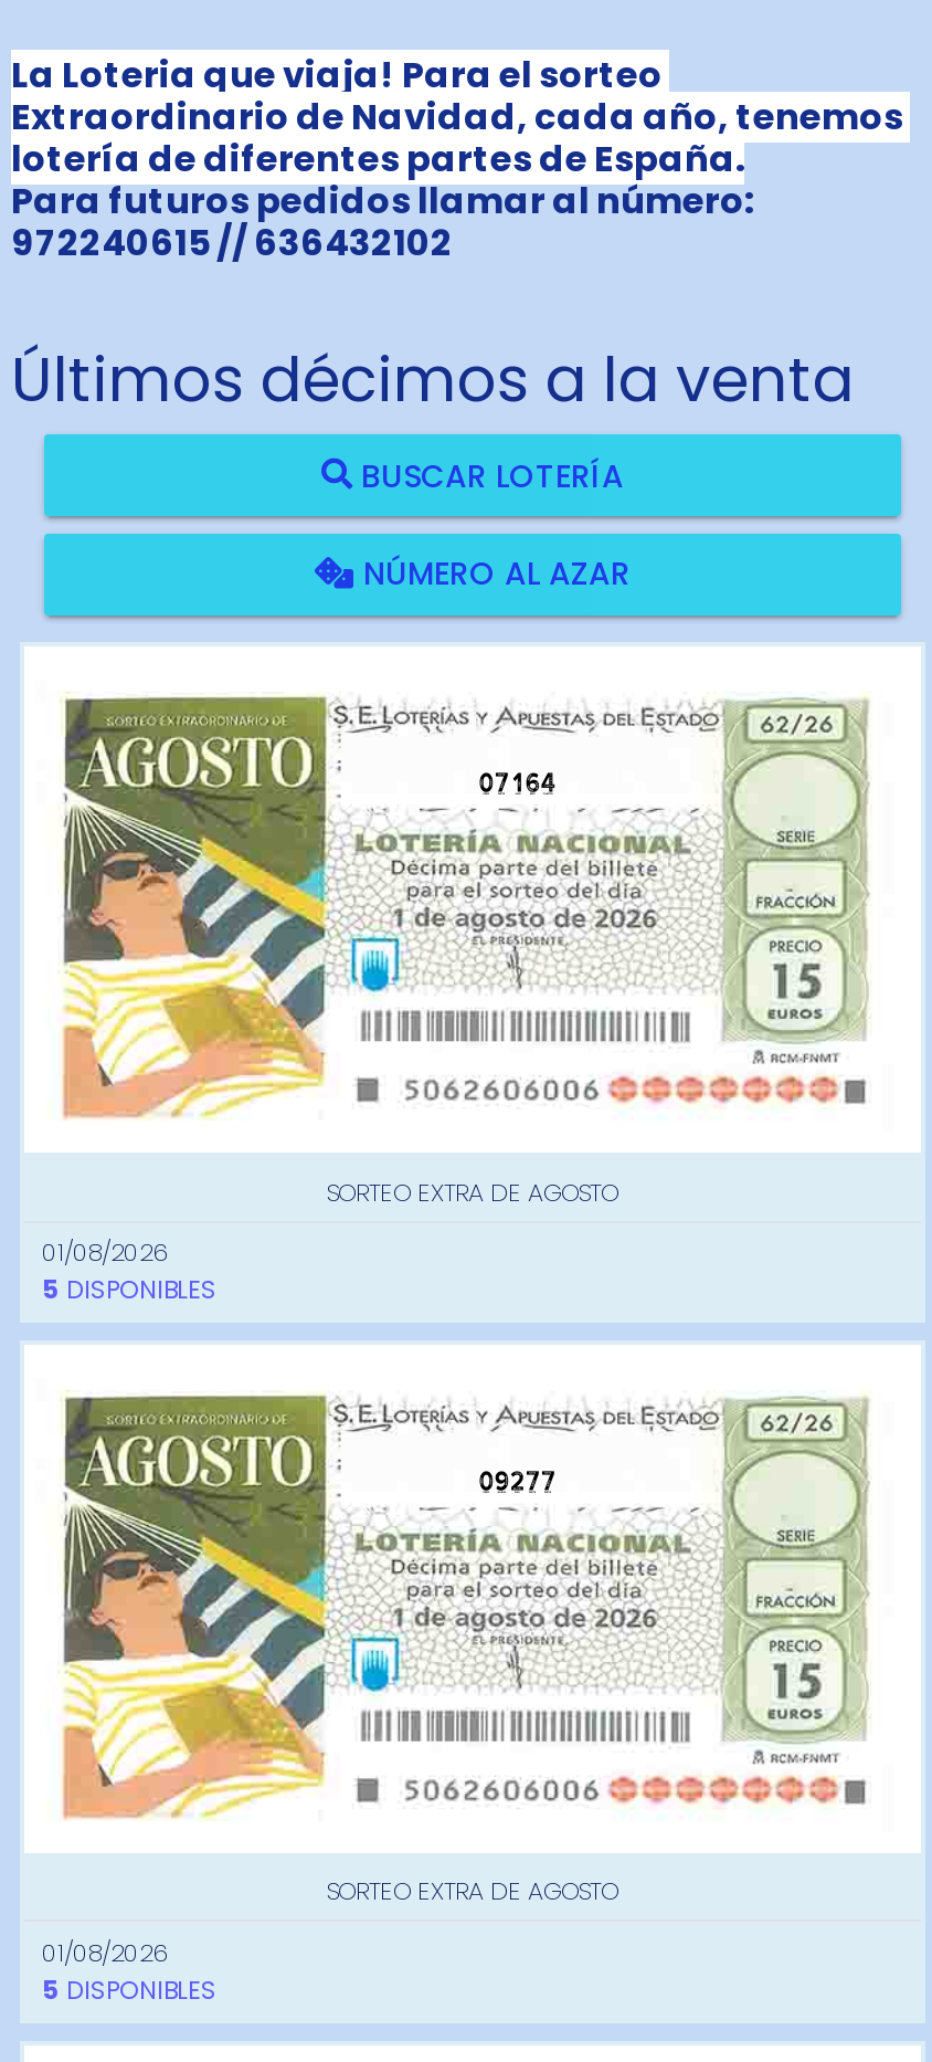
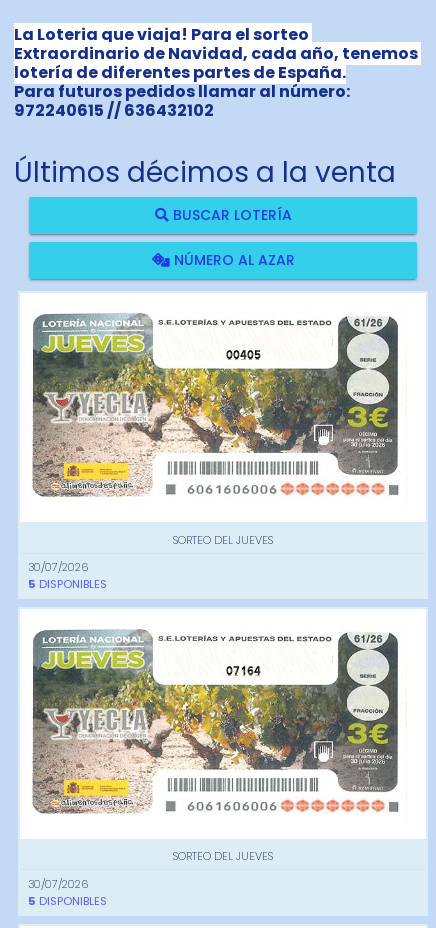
- [image]
- 07164
+ [image]
+ 00405

- SORTEO EXTRA DE AGOSTO
+ SORTEO DEL JUEVES

- 01/08/2026
+ 30/07/2026

- [image]
- 09277
+ [image]
+ 07164

- SORTEO EXTRA DE AGOSTO
+ SORTEO DEL JUEVES

- 01/08/2026
+ 30/07/2026
